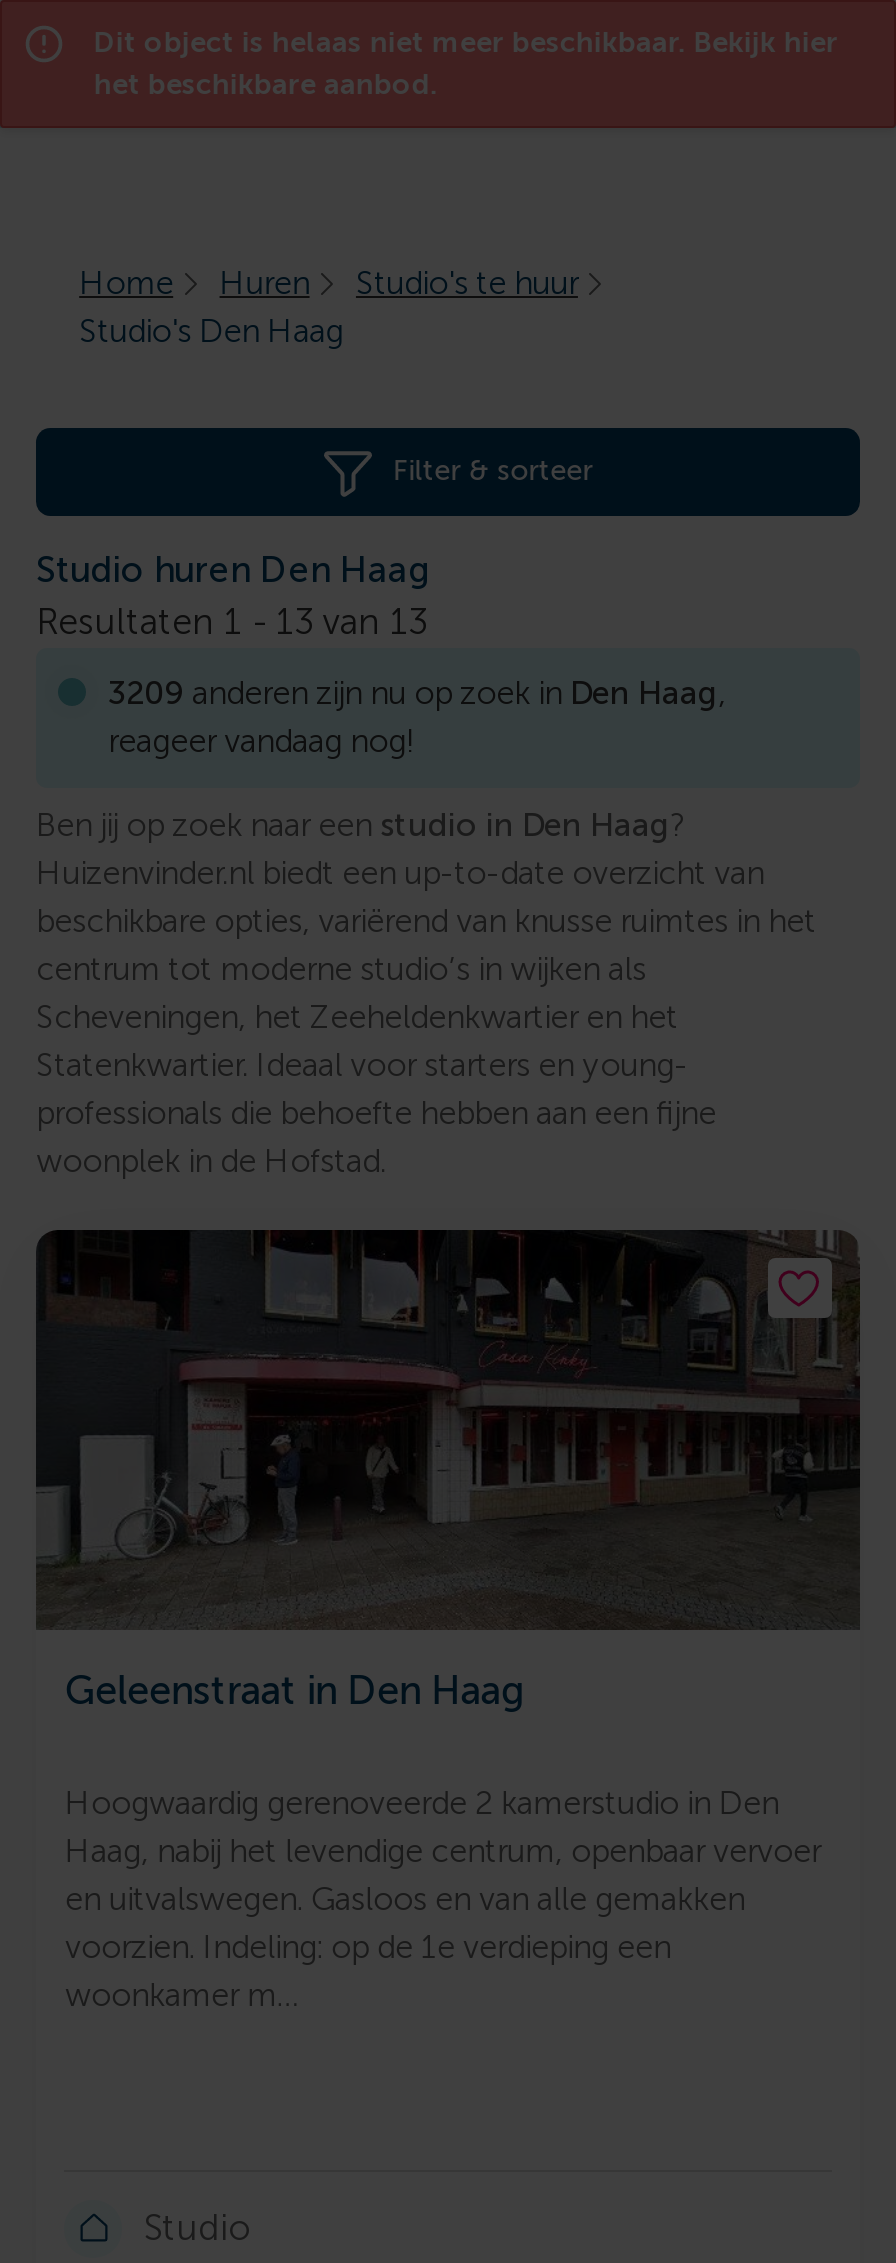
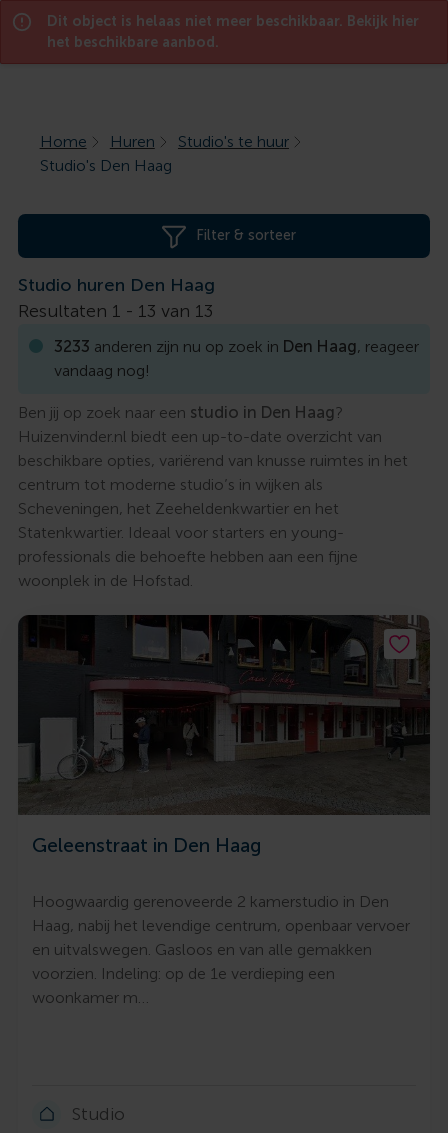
- 3209 anderen zijn nu op zoek in Den Haag,
- reageer vandaag nog!
+ 3233 anderen zijn nu op zoek in Den Haag, reageer
+ vandaag nog!
